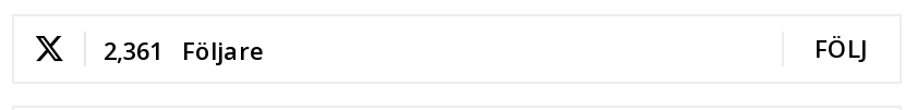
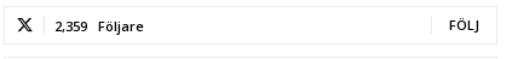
- 2,361 Följare
+ 2,359 Följare
